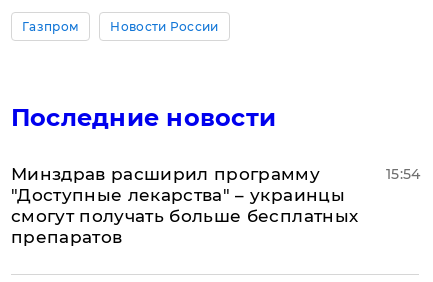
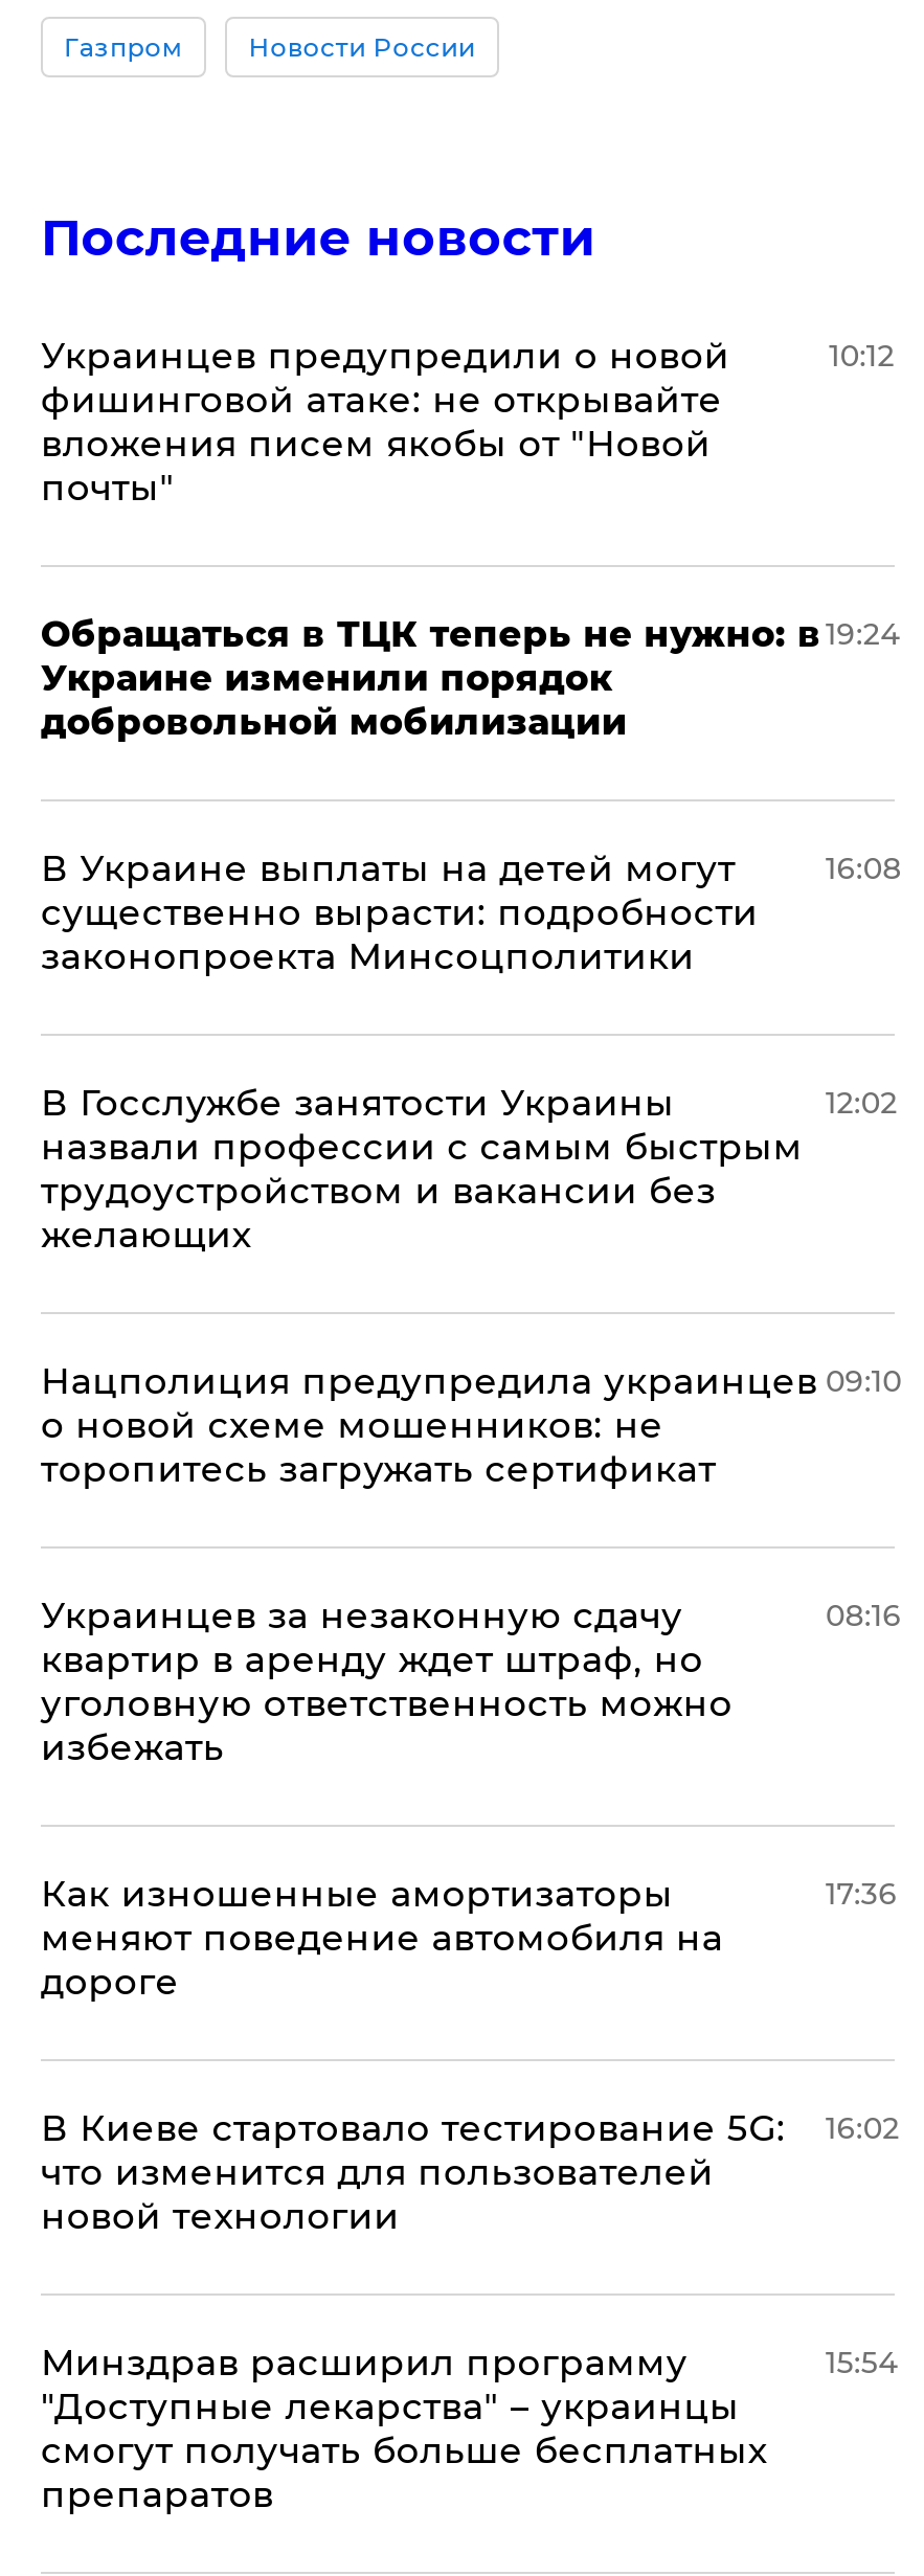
+ Украинцев предупредили о новой
+ фишинговой атаке: не открывайте
+ вложения писем якобы от "Новой
+ почты"

+ Обращаться в ТЦК теперь не нужно: в
+ Украине изменили порядок
+ добровольной мобилизации

+ В Украине выплаты на детей могут
+ существенно вырасти: подробности
+ законопроекта Минсоцполитики

+ В Госслужбе занятости Украины
+ назвали профессии с самым быстрым
+ трудоустройством и вакансии без
+ желающих

+ Нацполиция предупредила украинцев
+ о новой схеме мошенников: не
+ торопитесь загружать сертификат

+ Украинцев за незаконную сдачу
+ квартир в аренду ждет штраф, но
+ уголовную ответственность можно
+ избежать

+ Как изношенные амортизаторы
+ меняют поведение автомобиля на
+ дороге

+ В Киеве стартовало тестирование 5G:
+ что изменится для пользователей
+ новой технологии

+ 19:24

+ 16:08

+ 12:02

+ 09:10

+ 08:16

+ 17:36

+ 16:02

+ 10:12
